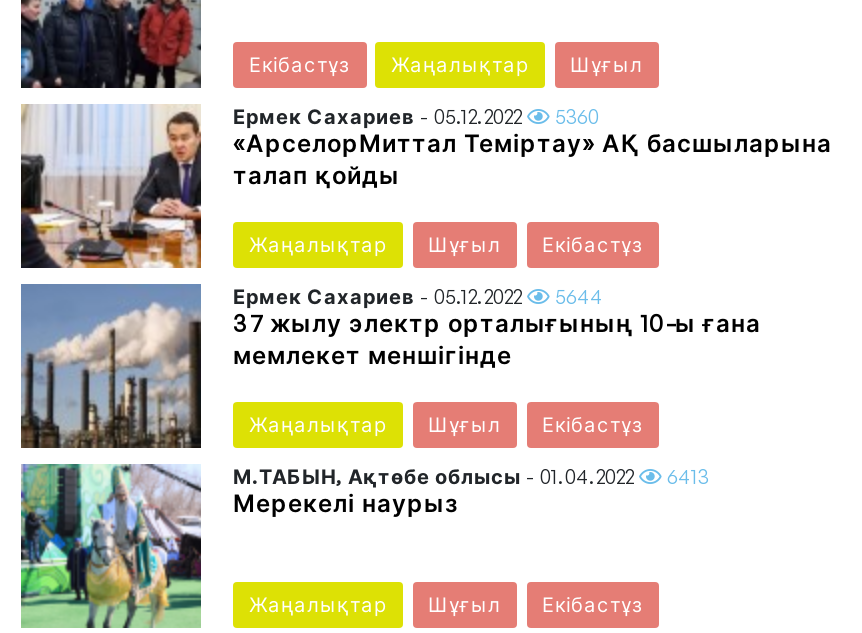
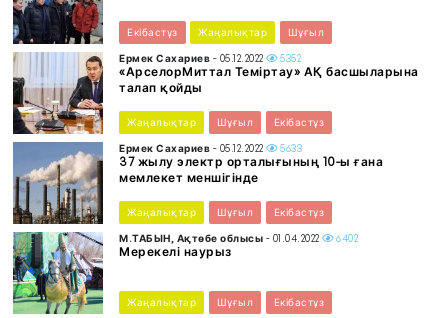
- Ермек Сахариев - 05.12.2022 5360
+ Ермек Сахариев - 05.12.2022 5352

- Ермек Сахариев - 05.12.2022 5644
+ Ермек Сахариев - 05.12.2022 5633

- М.ТАБЫН, Ақтөбе облысы - 01.04.2022 6413
+ М.ТАБЫН, Ақтөбе облысы - 01.04.2022 6402
